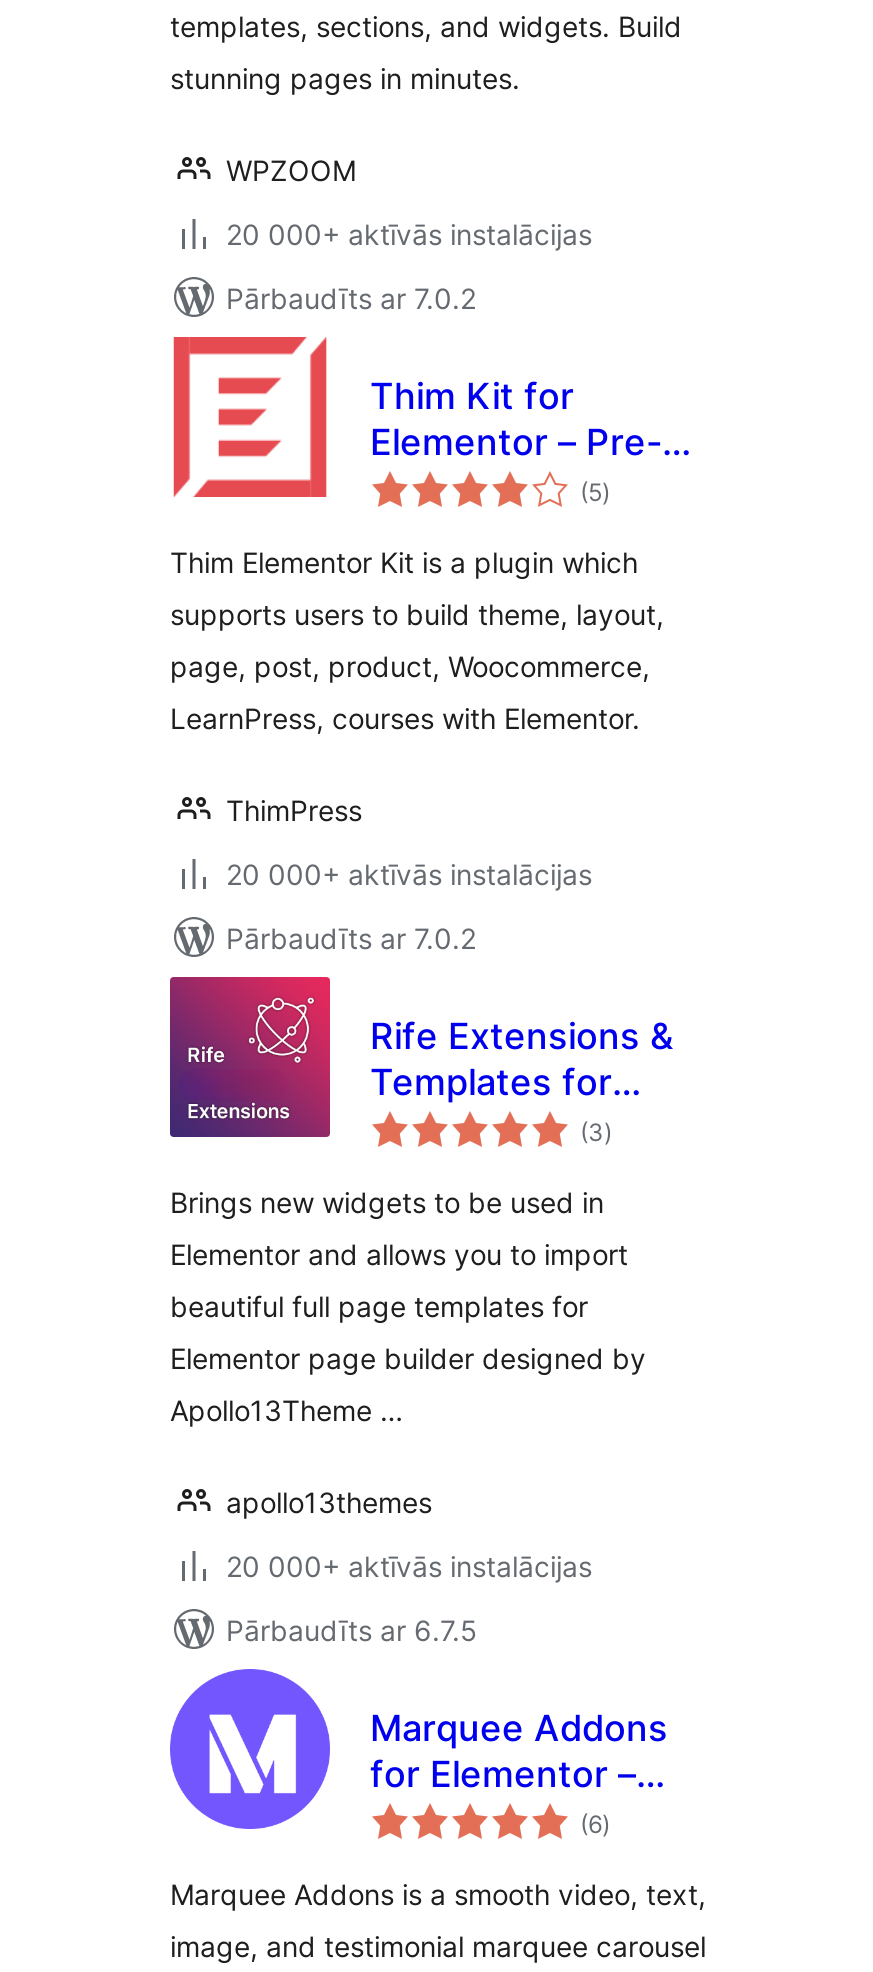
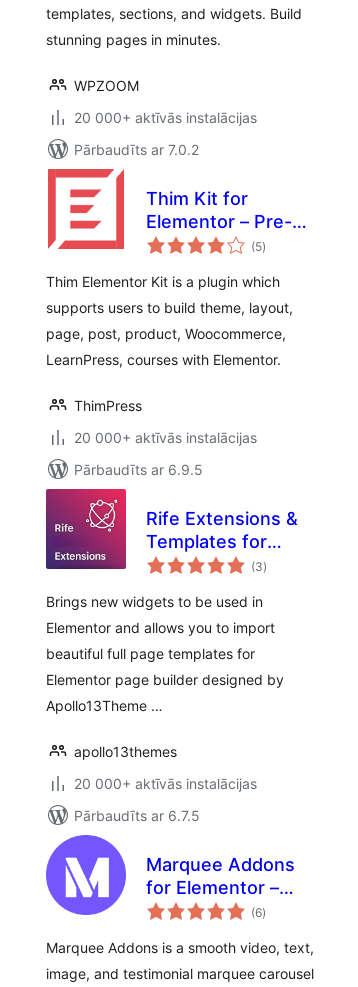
- Pārbaudīts ar 7.0.2
+ Pārbaudīts ar 6.9.5
